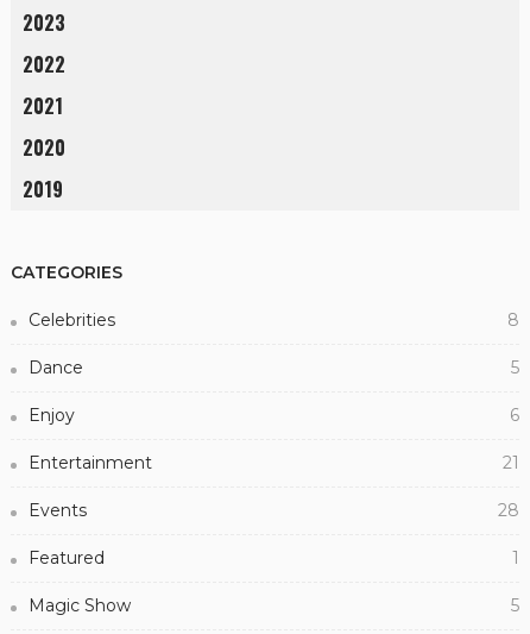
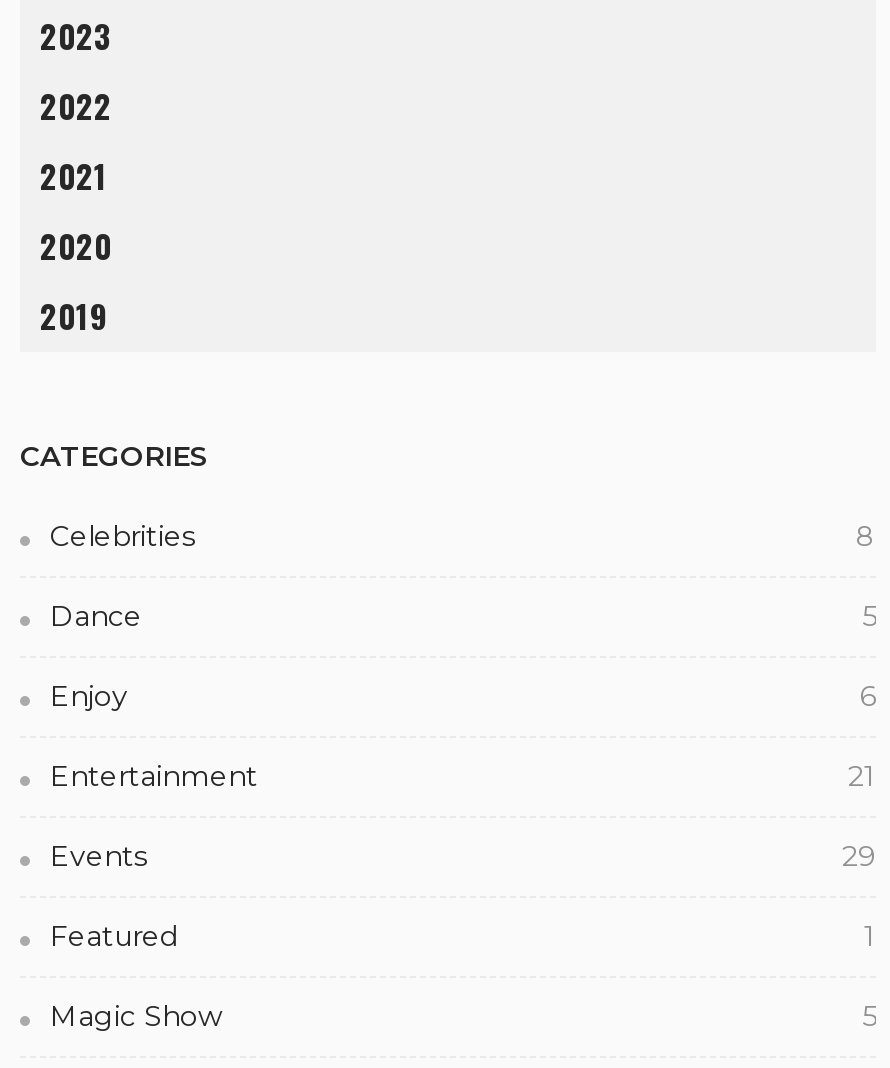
- 28
+ 29
